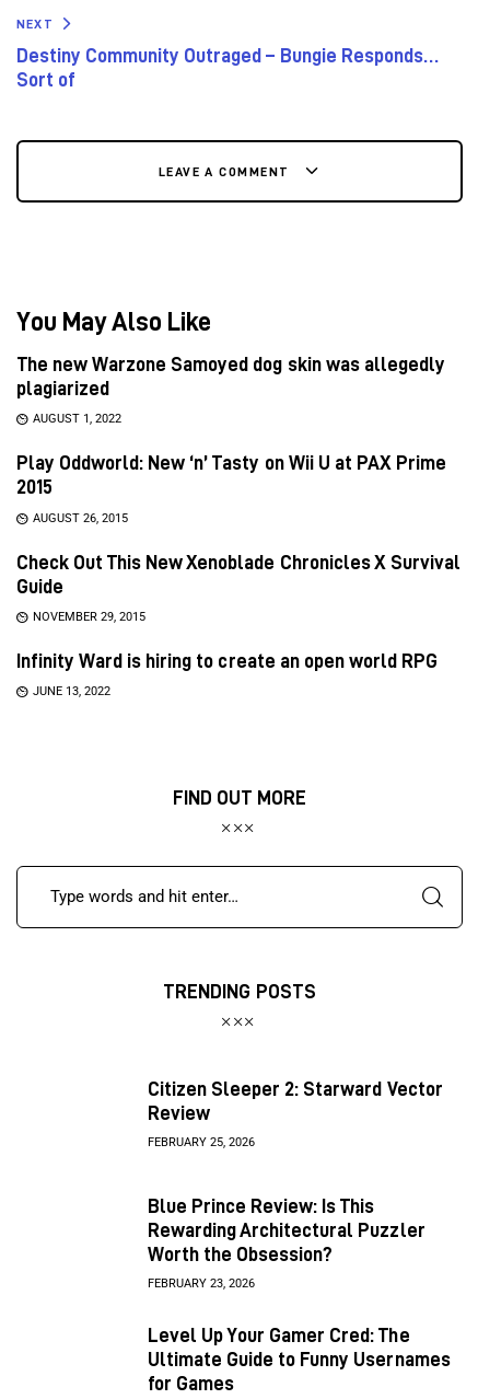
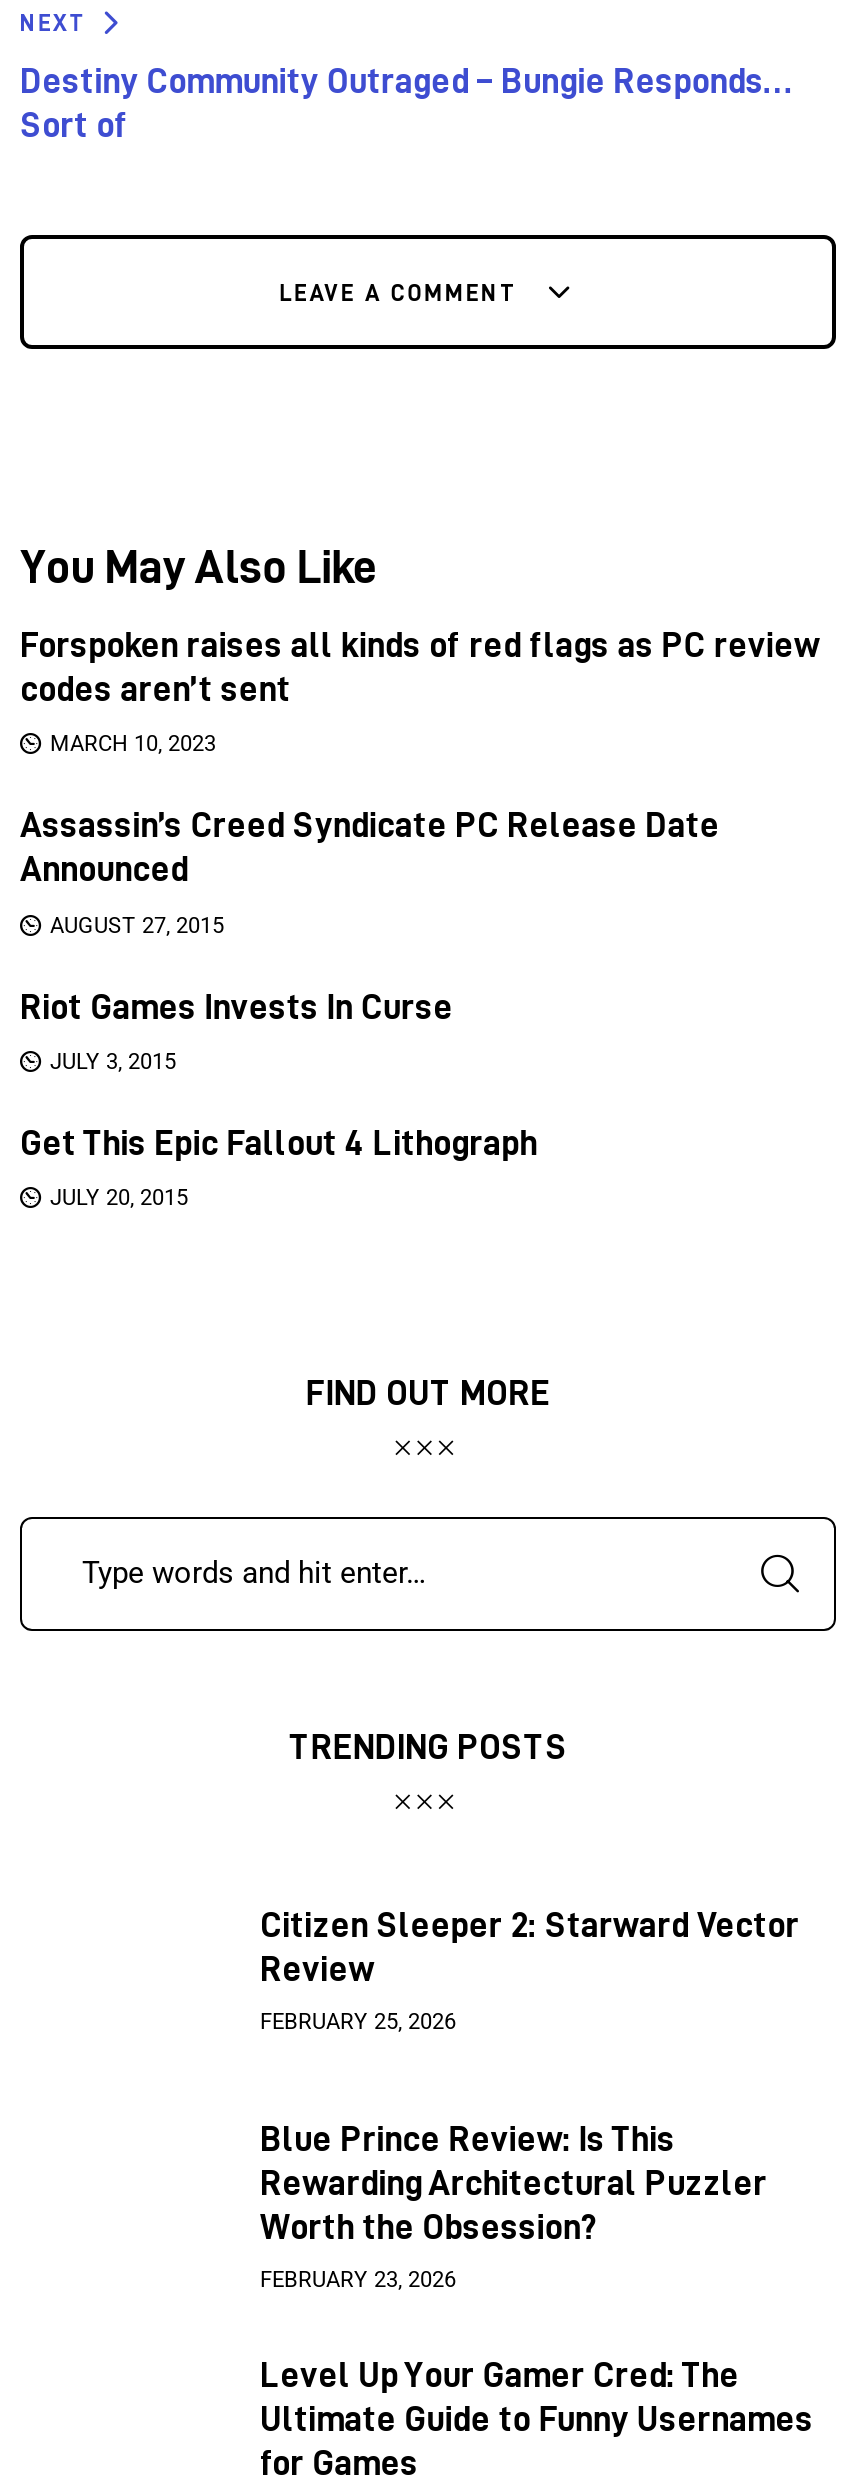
- The new Warzone Samoyed dog skin was allegedly
- plagiarized
+ Forspoken raises all kinds of red flags as PC review
+ codes aren’t sent

- AUGUST 1, 2022
+ MARCH 10, 2023

- Play Oddworld: New ‘n’ Tasty on Wii U at PAX Prime
- 2015
+ Assassin’s Creed Syndicate PC Release Date
+ Announced

- AUGUST 26, 2015
+ AUGUST 27, 2015

- Check Out This New Xenoblade Chronicles X Survival
- Guide
+ Riot Games Invests In Curse

- NOVEMBER 29, 2015
+ JULY 3, 2015

- Infinity Ward is hiring to create an open world RPG
+ Get This Epic Fallout 4 Lithograph

- JUNE 13, 2022
+ JULY 20, 2015
